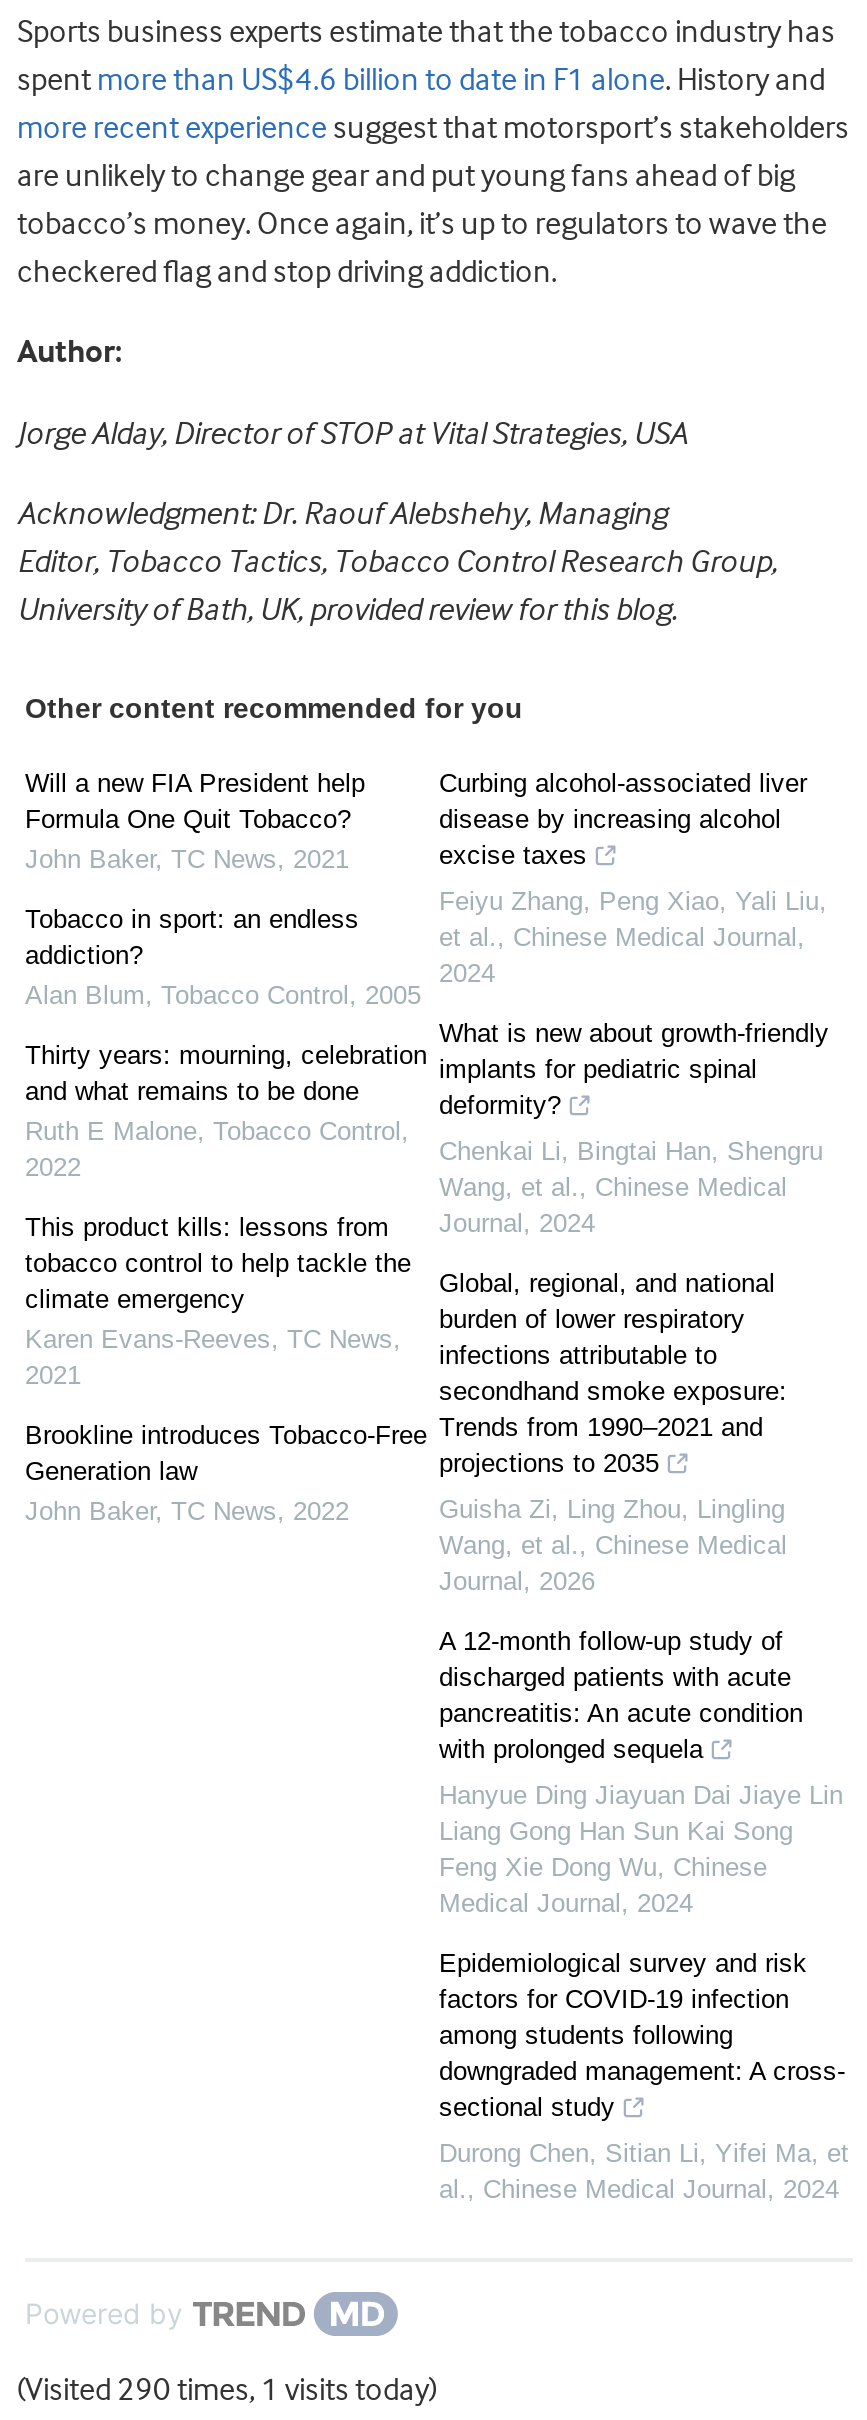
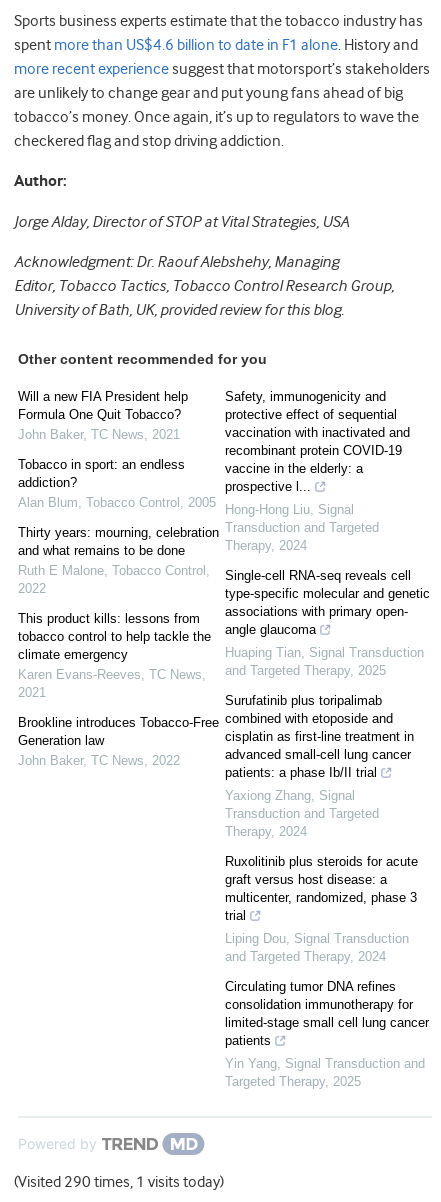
- Curbing alcohol-associated liver
- disease by increasing alcohol
- excise taxes
+ Safety, immunogenicity and
+ protective effect of sequential
+ vaccination with inactivated and
+ recombinant protein COVID-19
+ vaccine in the elderly: a
+ prospective l...

- Feiyu Zhang, Peng Xiao, Yali Liu,
- et al., Chinese Medical Journal,
- 2024
+ Hong-Hong Liu, Signal
+ Transduction and Targeted
+ Therapy, 2024

- What is new about growth-friendly
- implants for pediatric spinal
- deformity?
+ Single-cell RNA-seq reveals cell
+ type-specific molecular and genetic
+ associations with primary open-
+ angle glaucoma

- Chenkai Li, Bingtai Han, Shengru
- Wang, et al., Chinese Medical
- Journal, 2024
+ Huaping Tian, Signal Transduction
+ and Targeted Therapy, 2025

- Global, regional, and national
- burden of lower respiratory
- infections attributable to
- secondhand smoke exposure:
- Trends from 1990–2021 and
- projections to 2035
+ Surufatinib plus toripalimab
+ combined with etoposide and
+ cisplatin as first-line treatment in
+ advanced small-cell lung cancer
+ patients: a phase Ib/II trial

- Guisha Zi, Ling Zhou, Lingling
- Wang, et al., Chinese Medical
- Journal, 2026
+ Yaxiong Zhang, Signal
+ Transduction and Targeted
+ Therapy, 2024

- A 12-month follow-up study of
- discharged patients with acute
- pancreatitis: An acute condition
- with prolonged sequela
+ Ruxolitinib plus steroids for acute
+ graft versus host disease: a
+ multicenter, randomized, phase 3
+ trial

- Hanyue Ding Jiayuan Dai Jiaye Lin
- Liang Gong Han Sun Kai Song
- Feng Xie Dong Wu, Chinese
- Medical Journal, 2024
+ Liping Dou, Signal Transduction
+ and Targeted Therapy, 2024

- Epidemiological survey and risk
- factors for COVID-19 infection
- among students following
- downgraded management: A cross-
- sectional study
+ Circulating tumor DNA refines
+ consolidation immunotherapy for
+ limited-stage small cell lung cancer
+ patients

- Durong Chen, Sitian Li, Yifei Ma, et
- al., Chinese Medical Journal, 2024
+ Yin Yang, Signal Transduction and
+ Targeted Therapy, 2025
